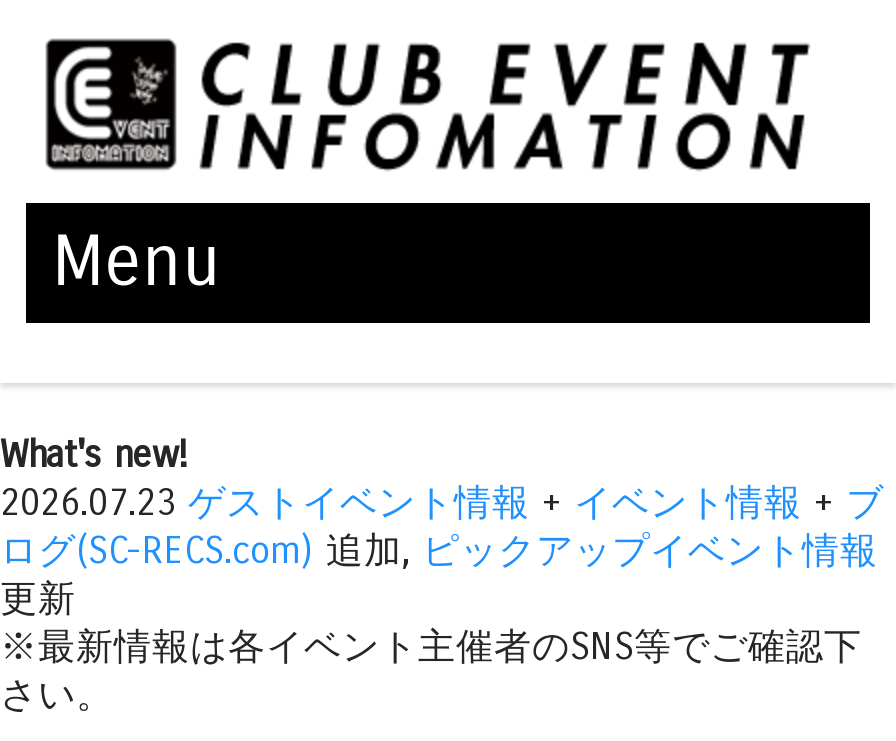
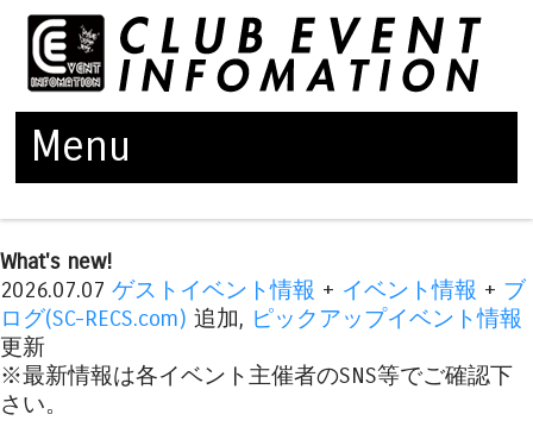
- 2026.07.23ゲストイベント情報+イベント情報+ブ
+ 2026.07.07ゲストイベント情報+イベント情報+ブ
